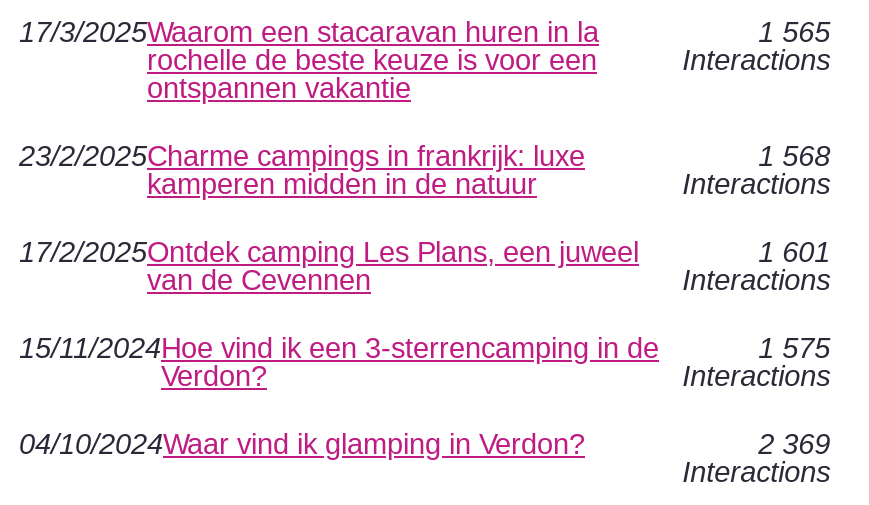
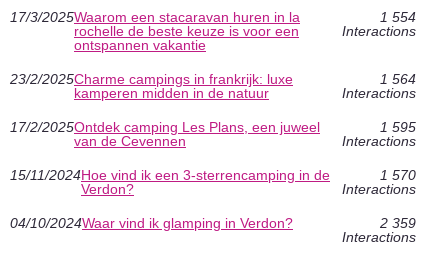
- 1 565
+ 1 554

- 1 568
+ 1 564

- 1 601
+ 1 595

- 1 575
+ 1 570

- 2 369
+ 2 359
